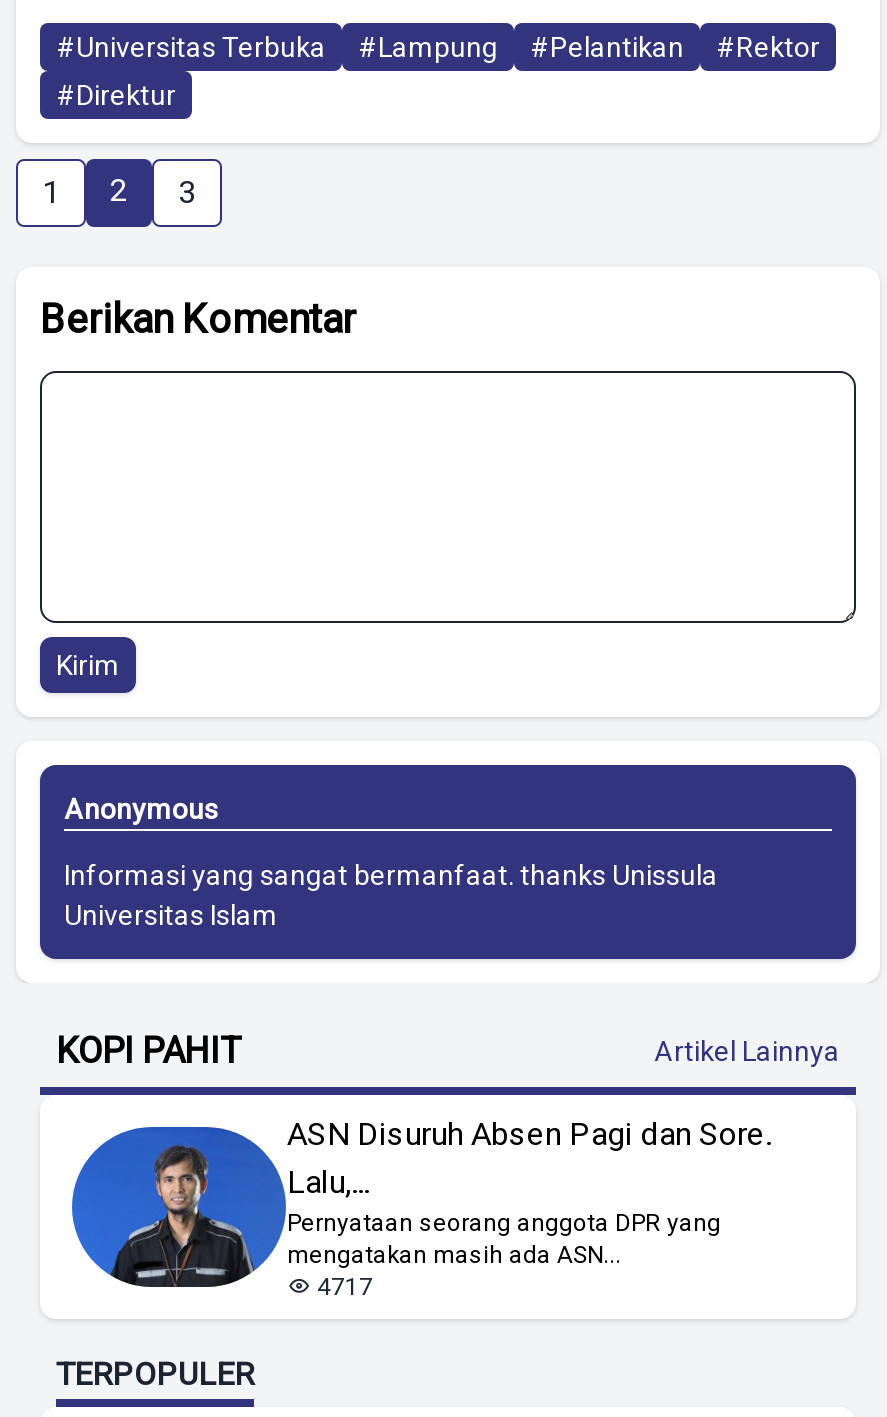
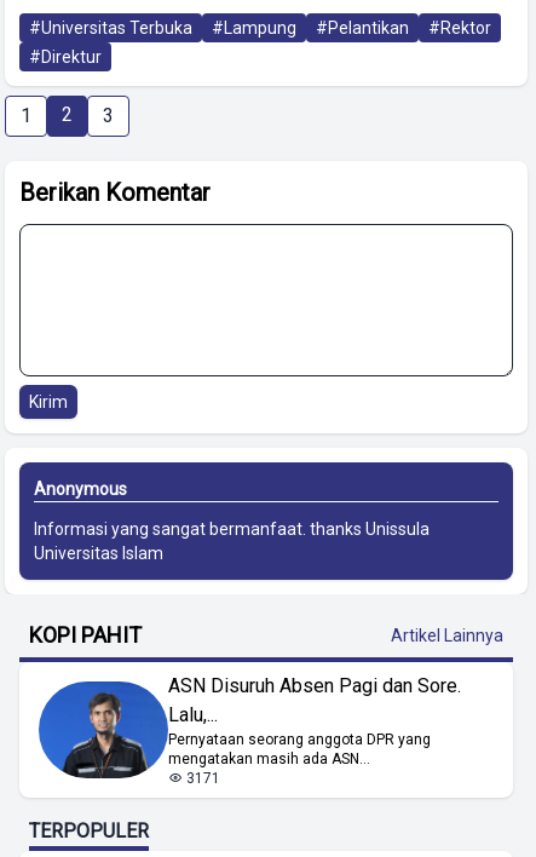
- 4717
+ 3171
